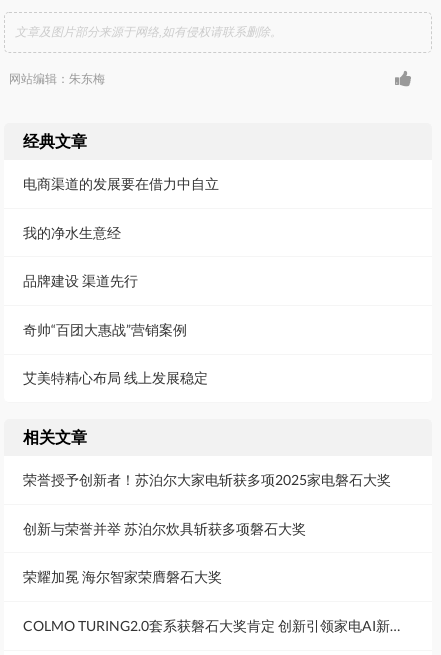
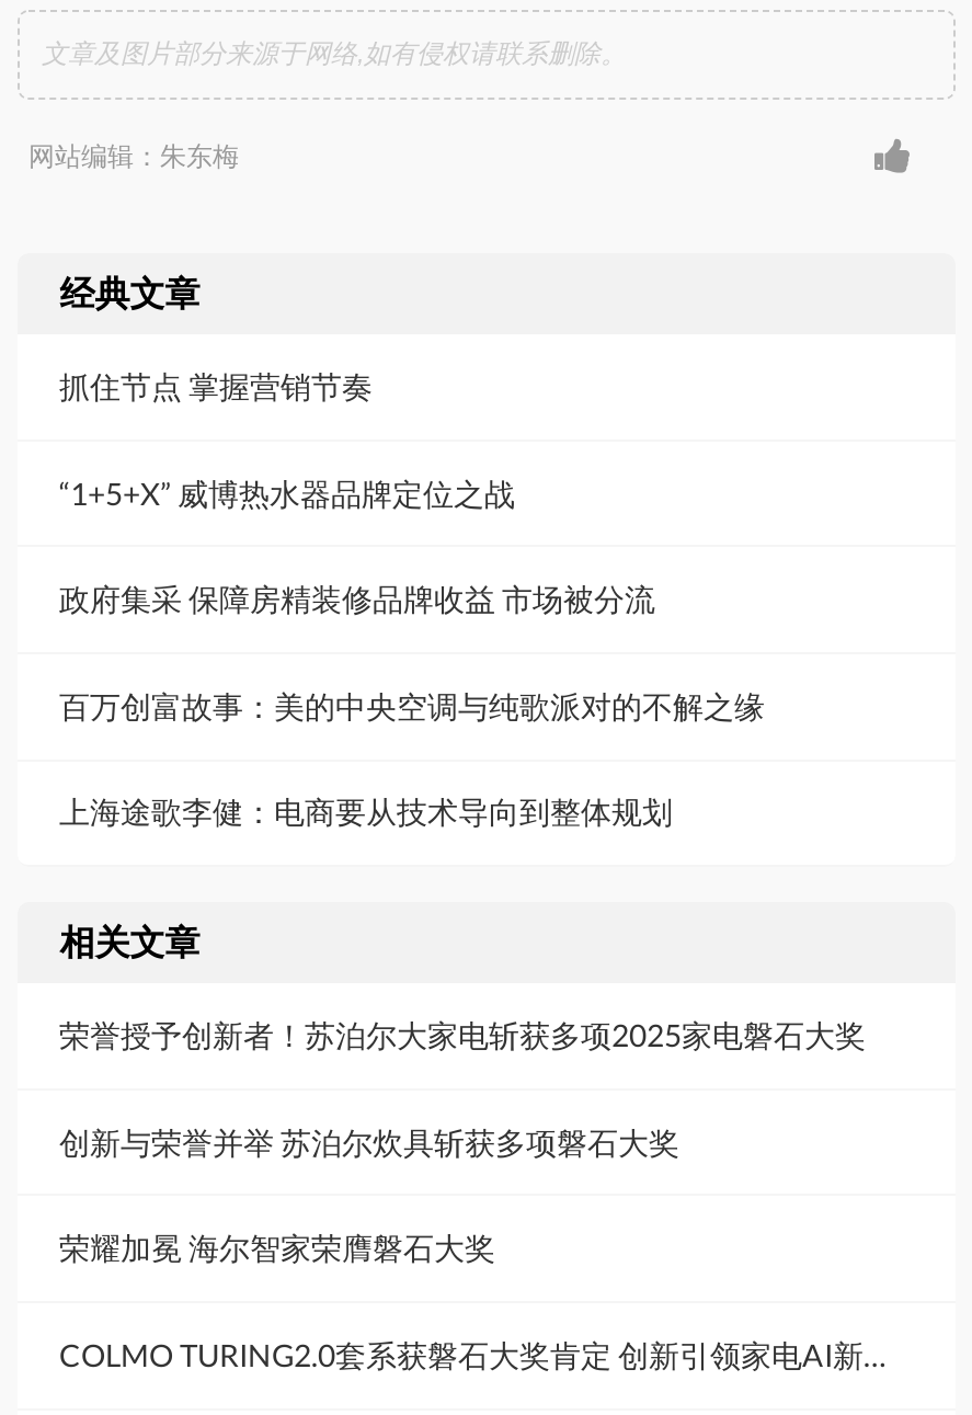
- 电商渠道的发展要在借力中自立
+ 抓住节点 掌握营销节奏

- 我的净水生意经
+ “1+5+X” 威博热水器品牌定位之战

- 品牌建设 渠道先行
+ 政府集采 保障房精装修品牌收益 市场被分流

- 奇帅“百团大惠战”营销案例
+ 百万创富故事：美的中央空调与纯歌派对的不解之缘

- 艾美特精心布局 线上发展稳定
+ 上海途歌李健：电商要从技术导向到整体规划
